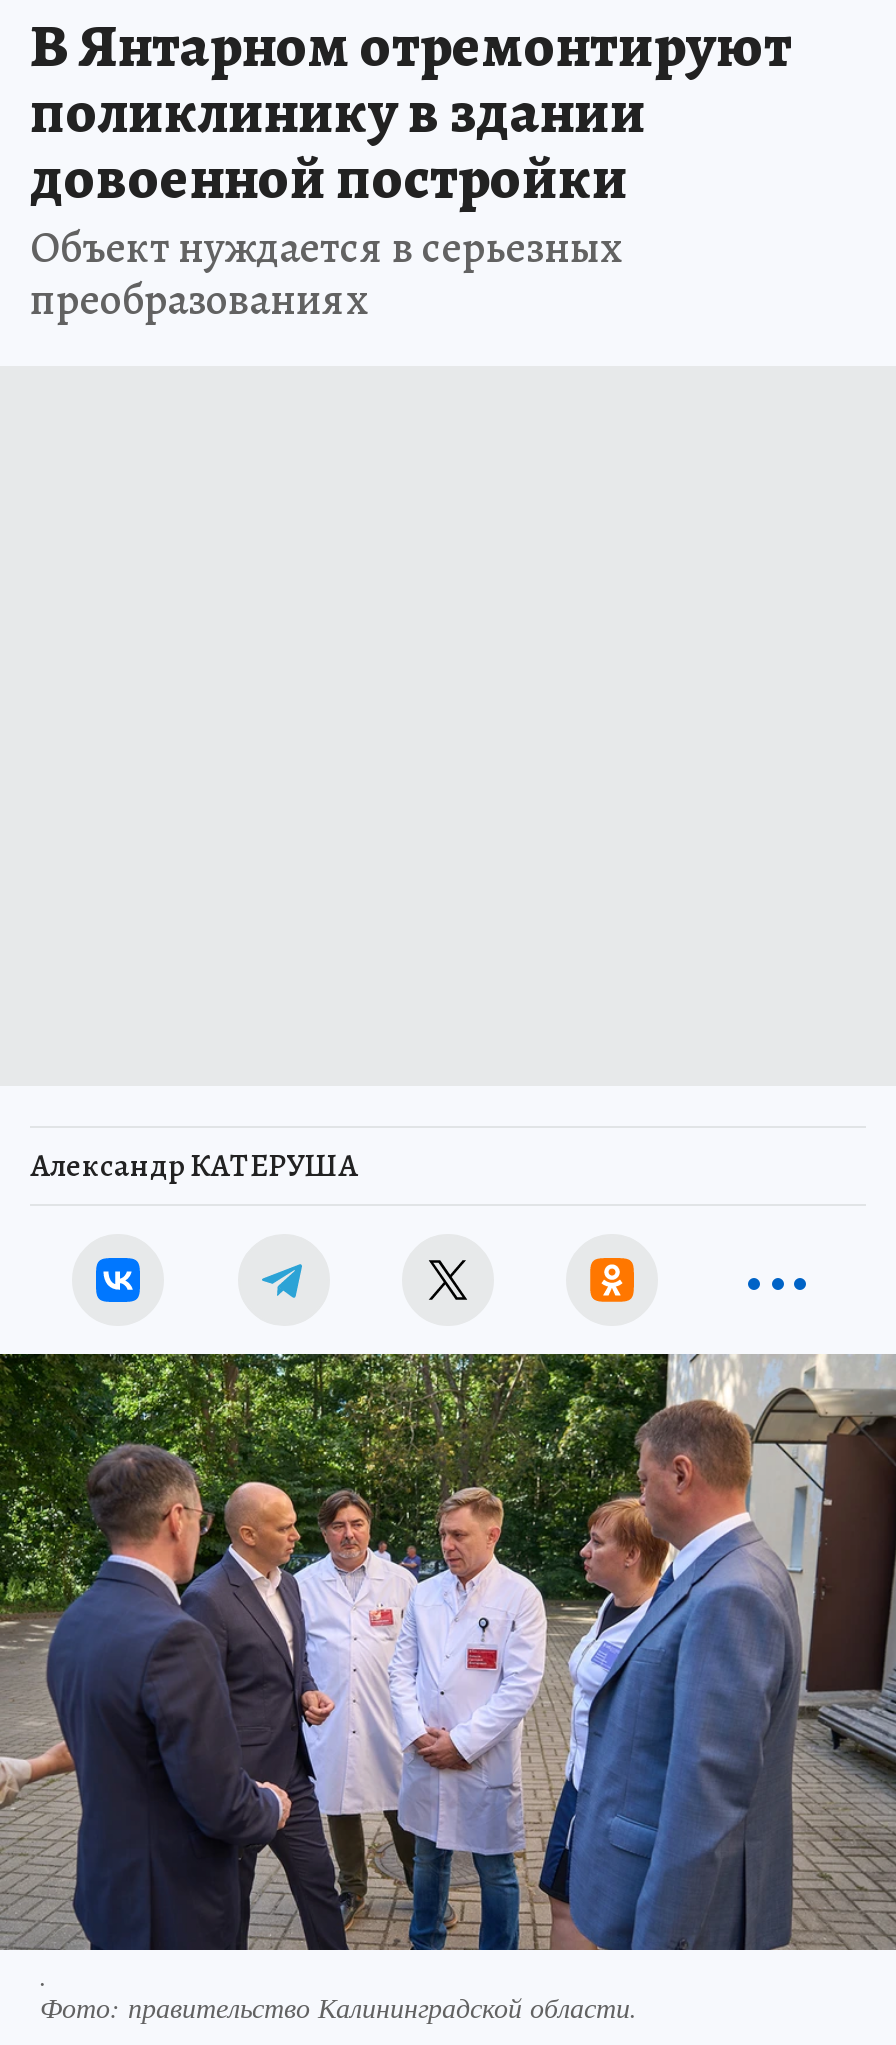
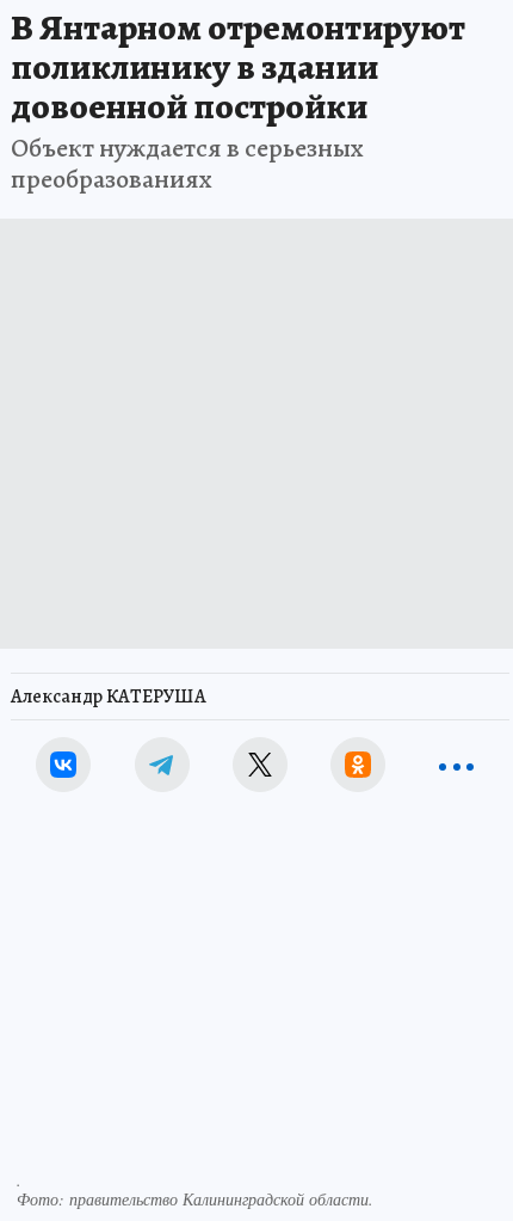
- [image]
